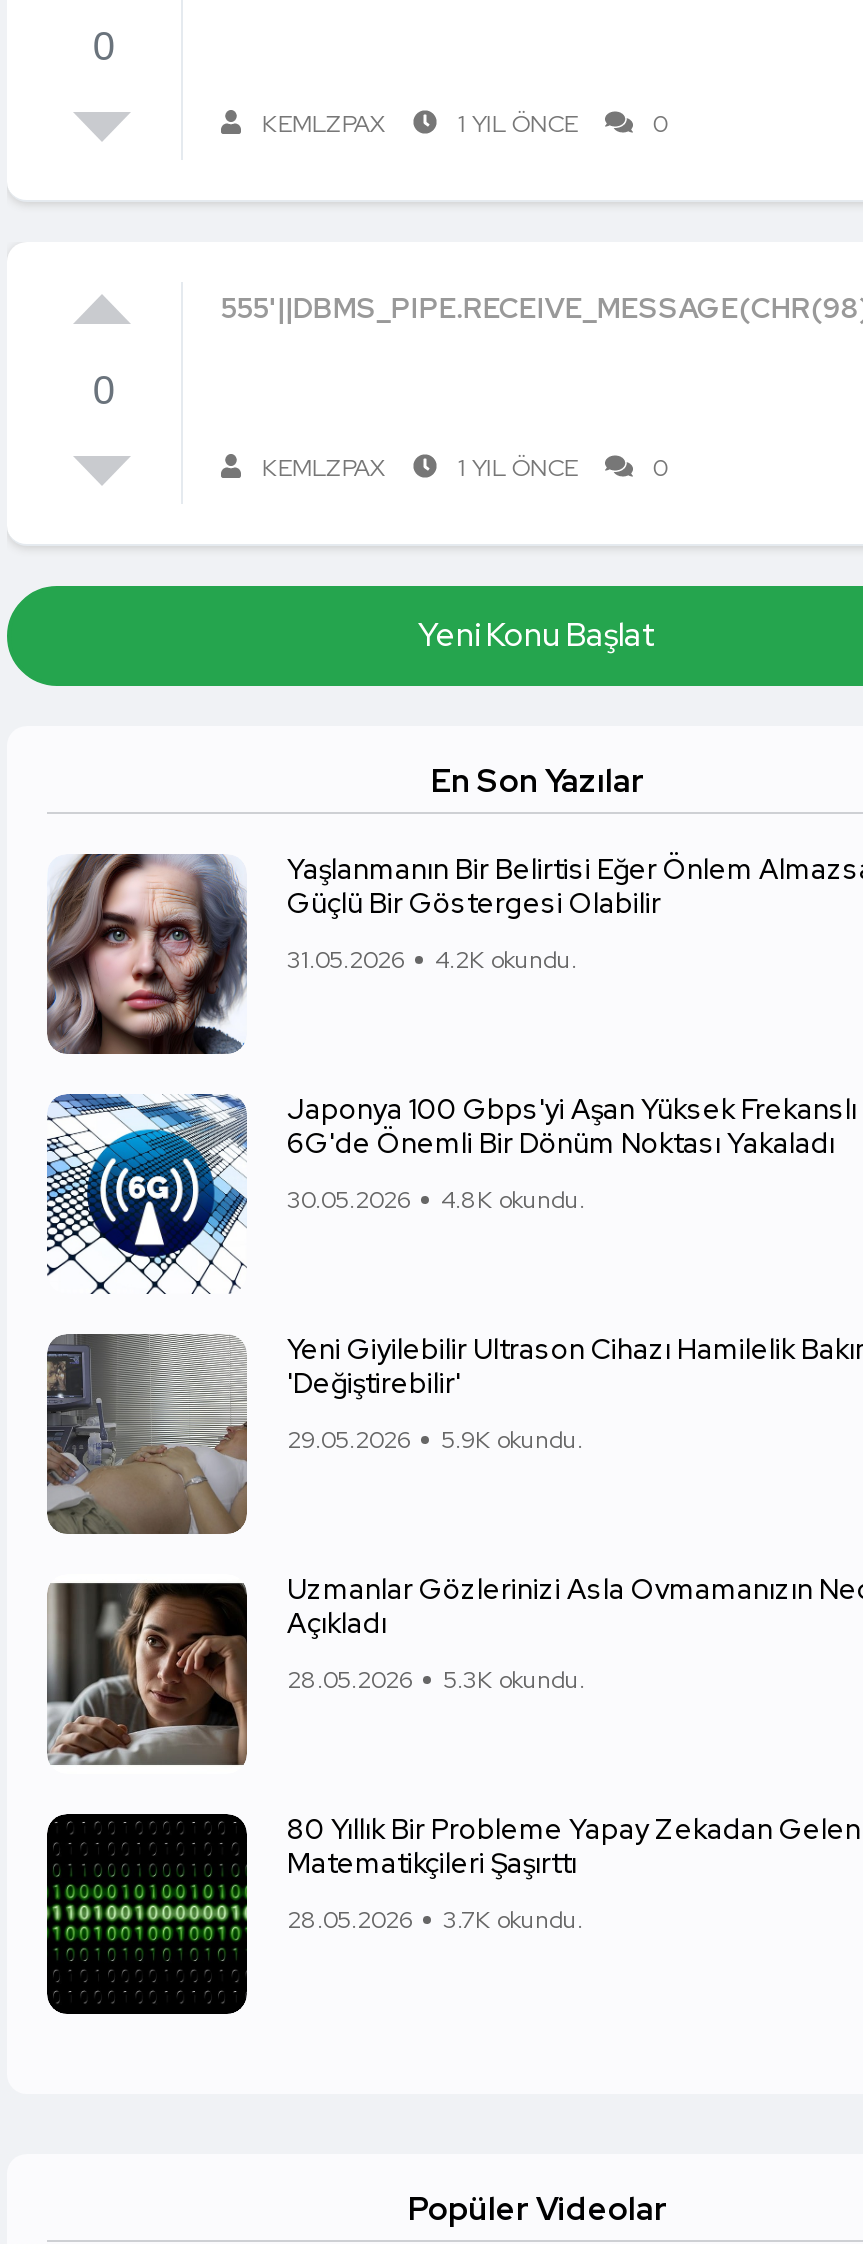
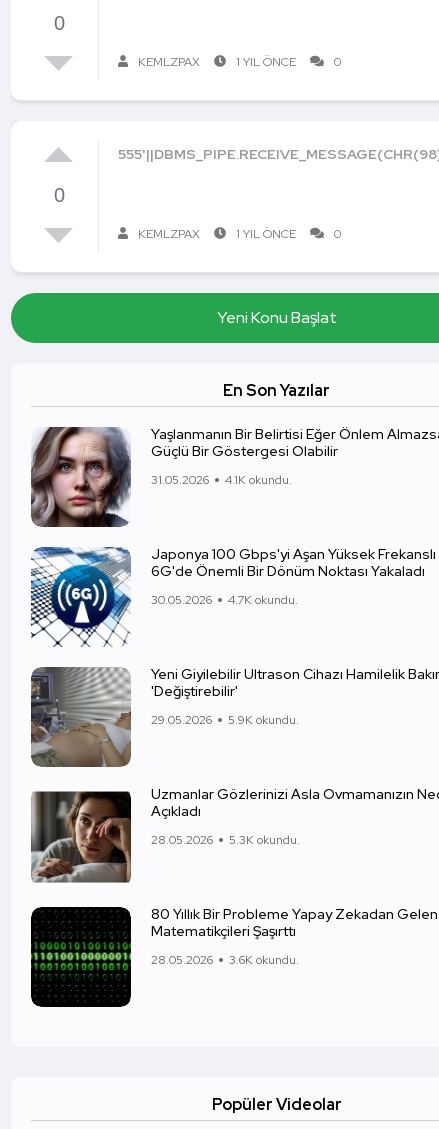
- 31.05.2026 4.2K okundu.
+ 31.05.2026 4.1K okundu.

- 30.05.2026 4.8K okundu.
+ 30.05.2026 4.7K okundu.

- 28.05.2026 3.7K okundu.
+ 28.05.2026 3.6K okundu.
